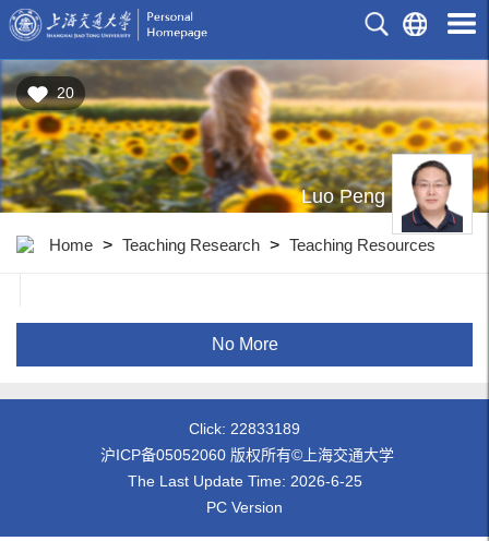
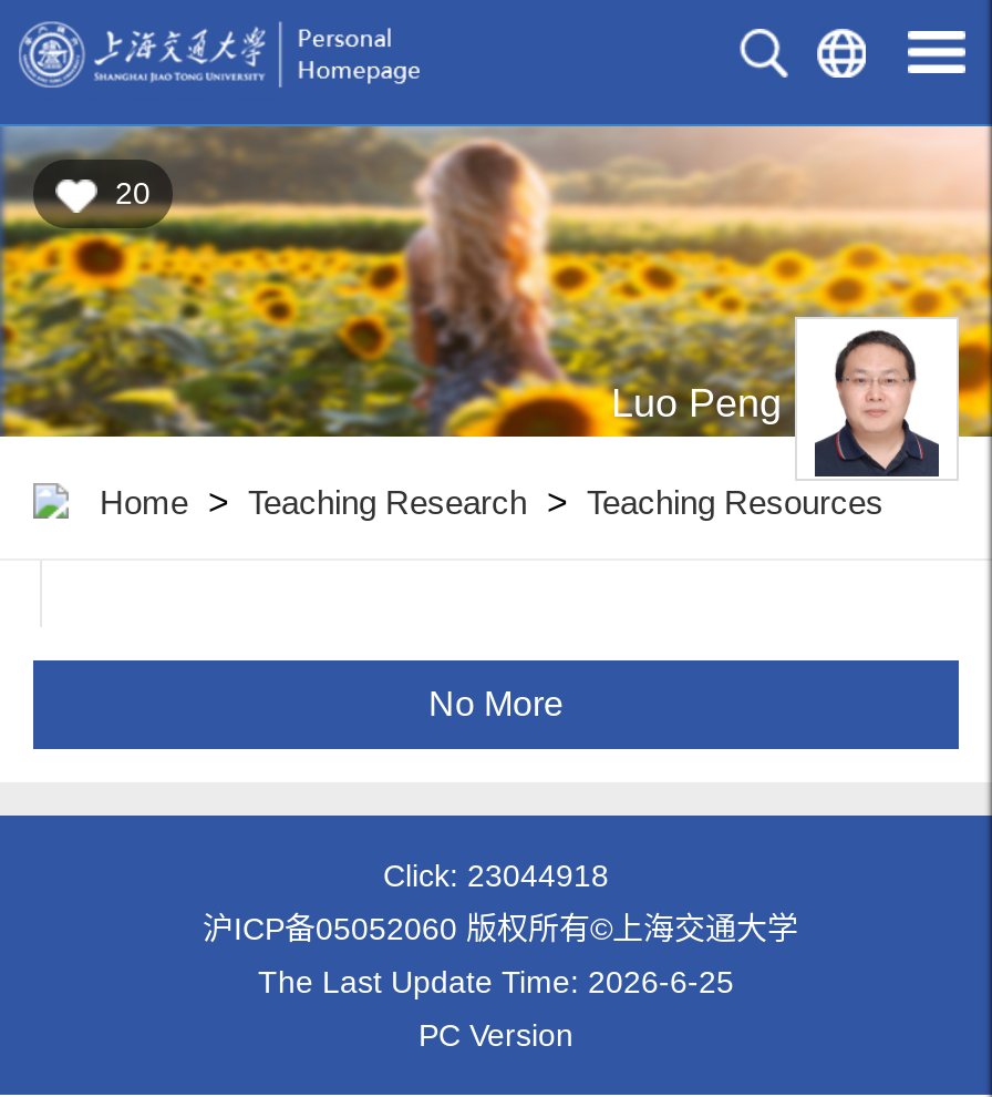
- Click: 22833189
+ Click: 23044918
